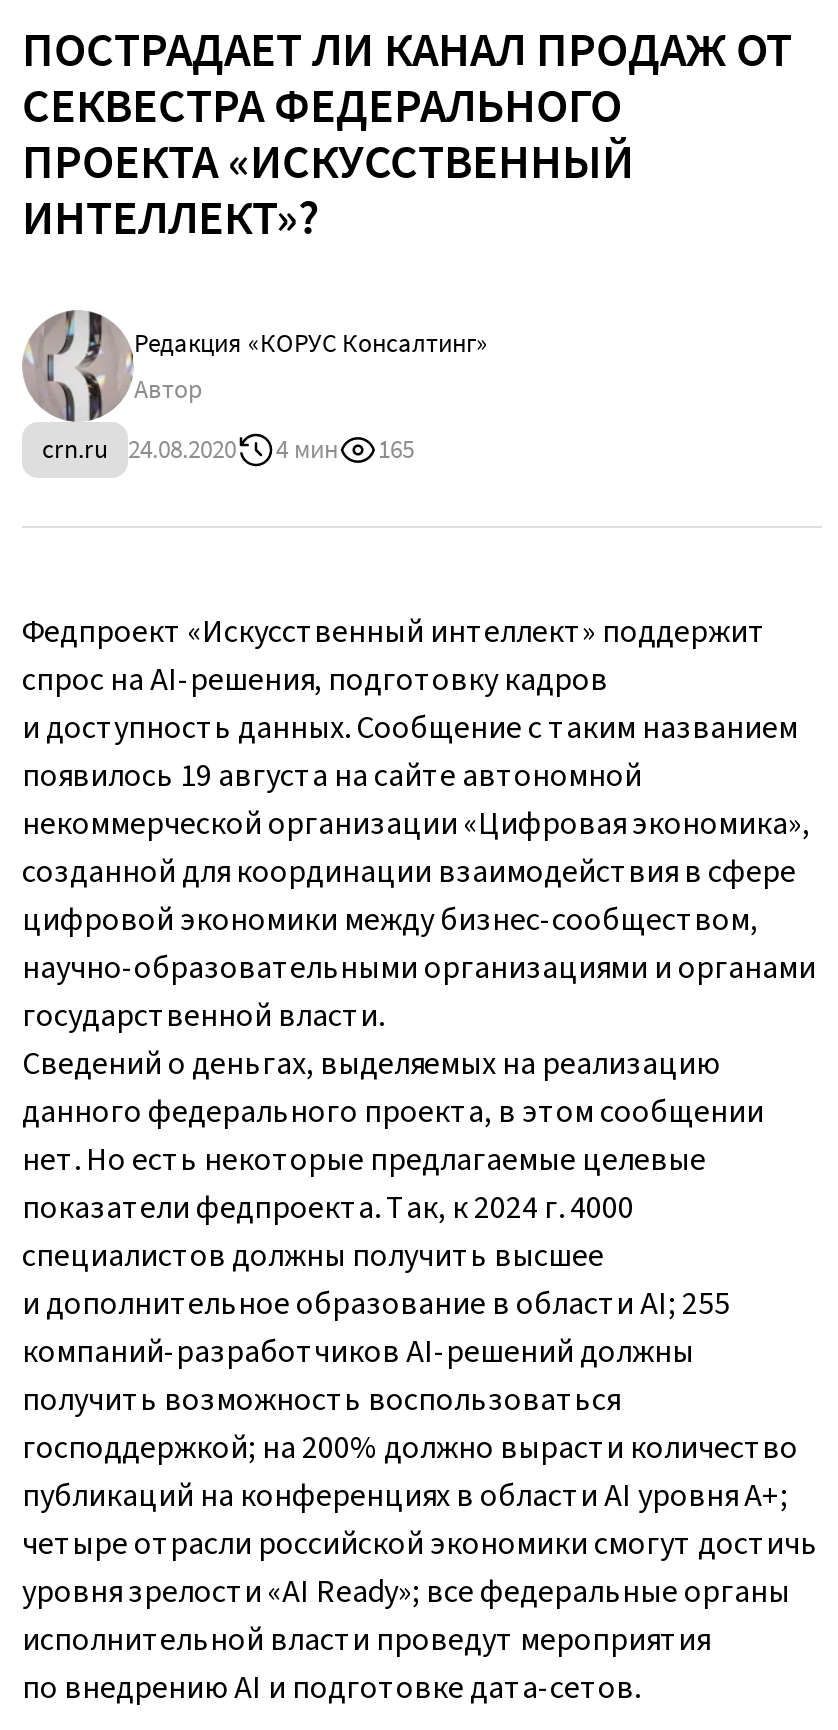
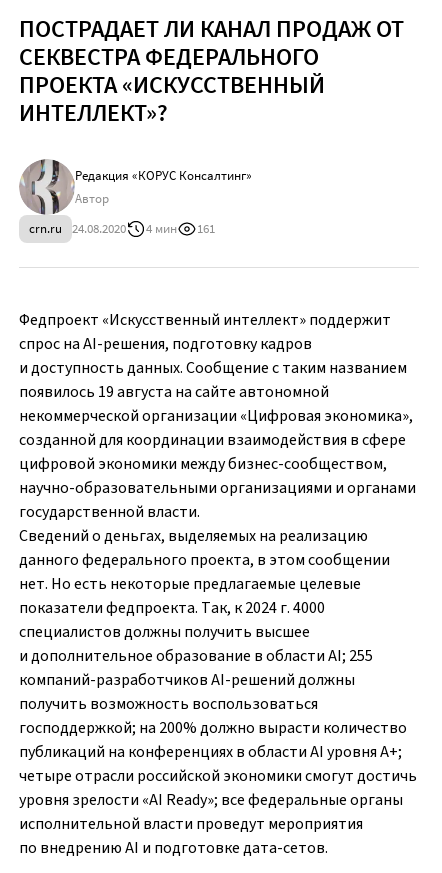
- 165
+ 161
